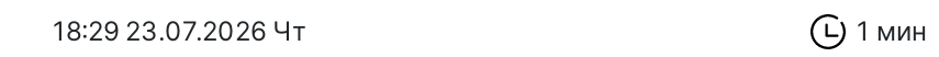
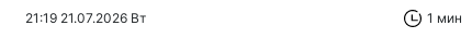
- 18:29 23.07.2026 Чт
+ 21:19 21.07.2026 Вт
